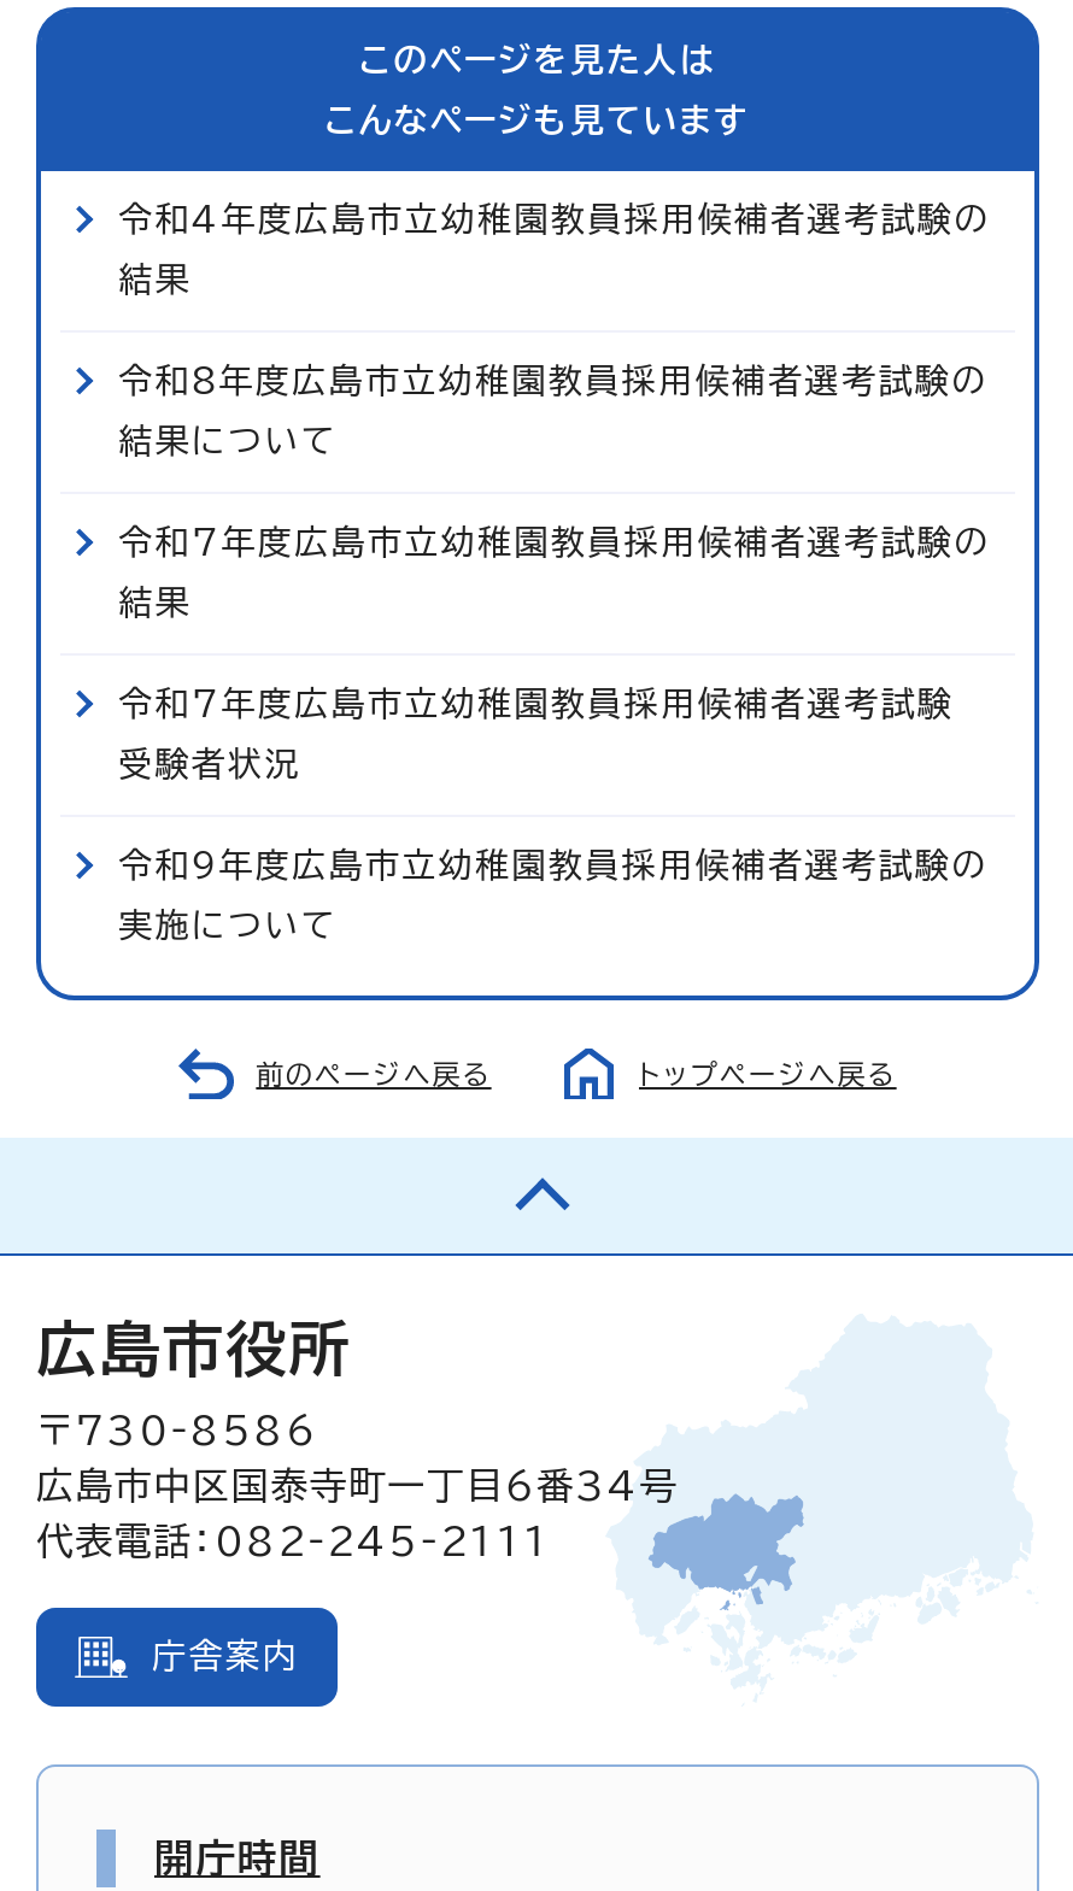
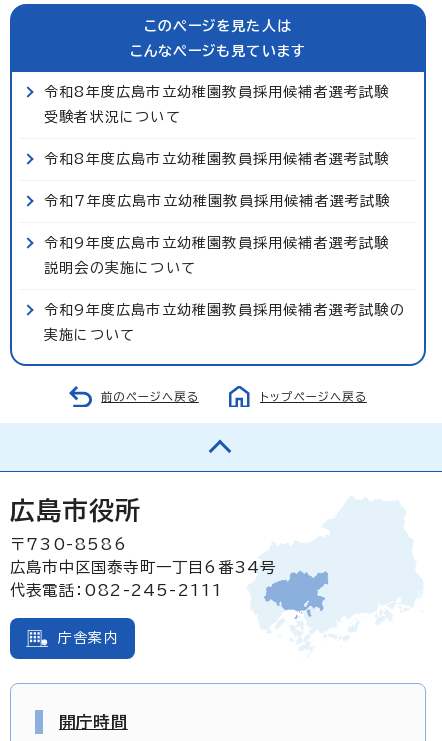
- 令和4年度広島市立幼稚園教員採用候補者選考試験の
- 結果
- 令和8年度広島市立幼稚園教員採用候補者選考試験の
- 結果について
- 令和7年度広島市立幼稚園教員採用候補者選考試験の
- 結果
+ 令和8年度広島市立幼稚園教員採用候補者選考試験
+ 受験者状況について
+ 令和8年度広島市立幼稚園教員採用候補者選考試験

moved up: 令和7年度広島市立幼稚園教員採用候補者選考試験

- 受験者状況
+ 令和9年度広島市立幼稚園教員採用候補者選考試験
+ 説明会の実施について
